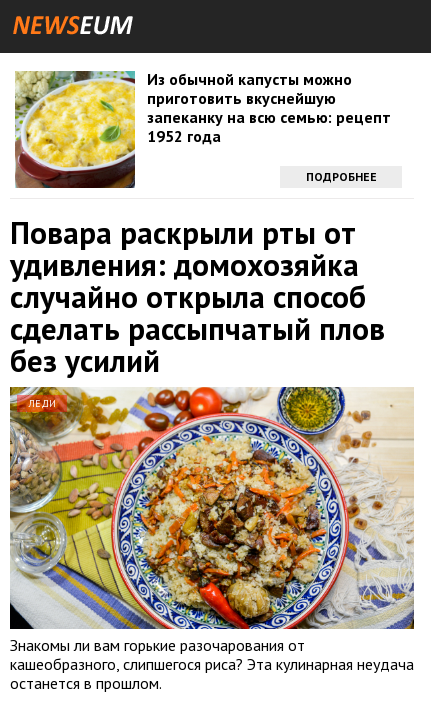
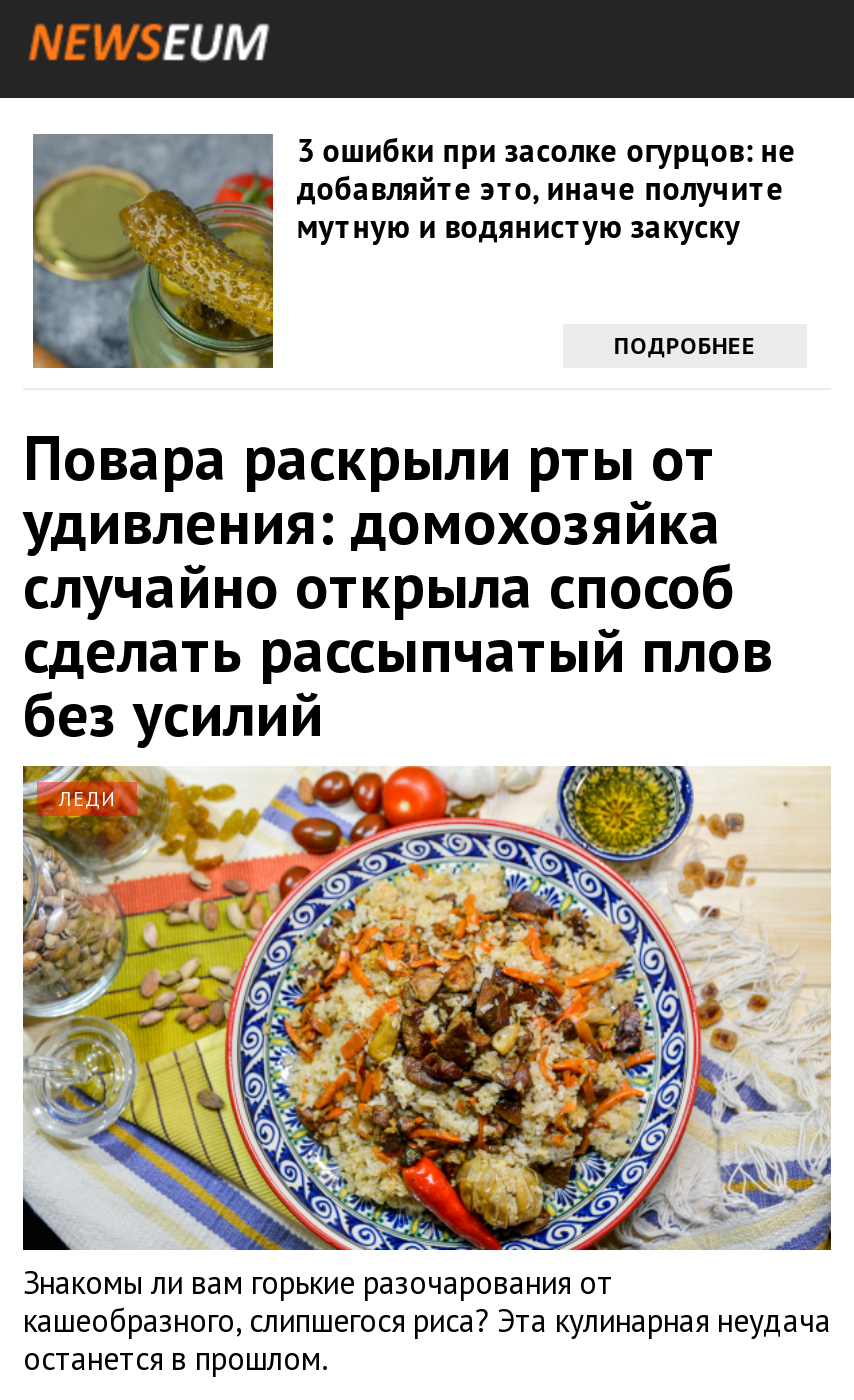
- [image]
- Из обычной капусты можно
- приготовить вкуснейшую
- запеканку на всю семью: рецепт
- 1952 года
+ [image]
+ 3 ошибки при засолке огурцов: не
+ добавляйте это, иначе получите
+ мутную и водянистую закуску
